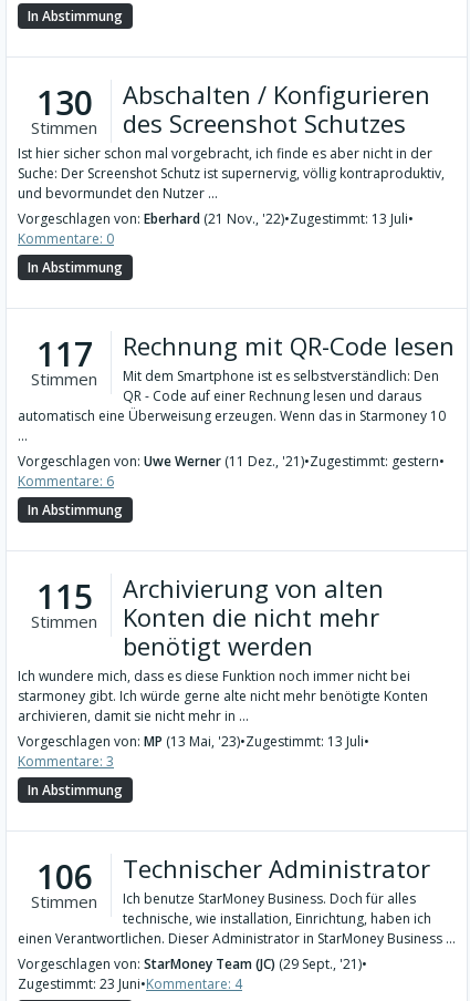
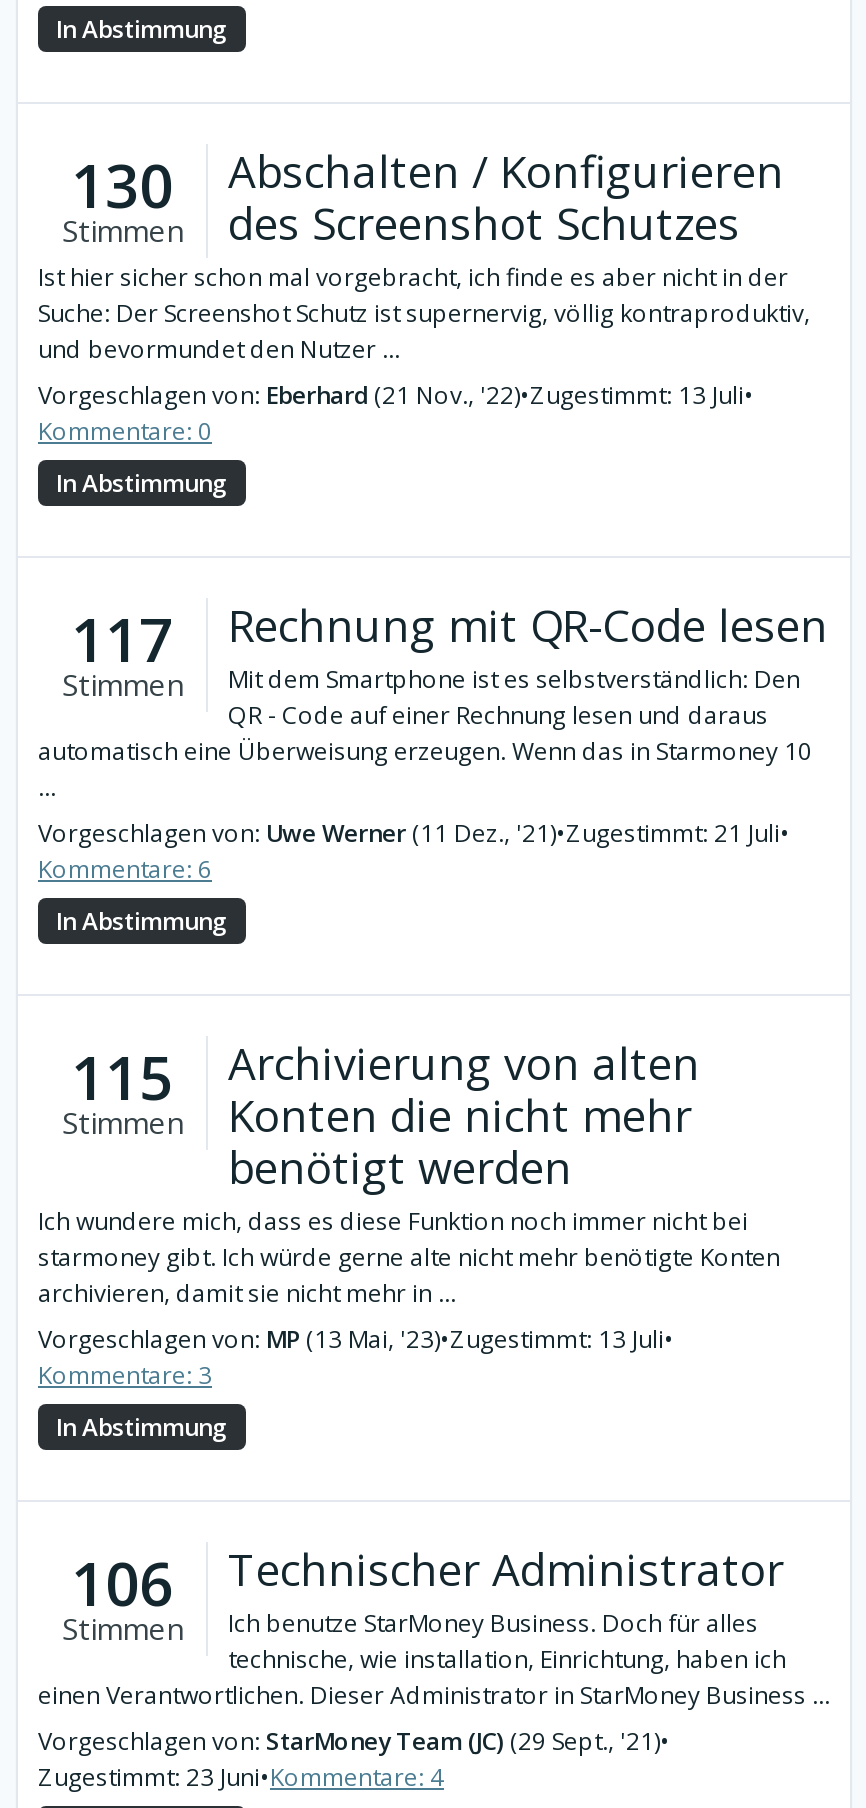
- Vorgeschlagen von: Uwe Werner (11 Dez., '21) •Zugestimmt: gestern•
+ Vorgeschlagen von: Uwe Werner (11 Dez., '21) •Zugestimmt: 21 Juli•
